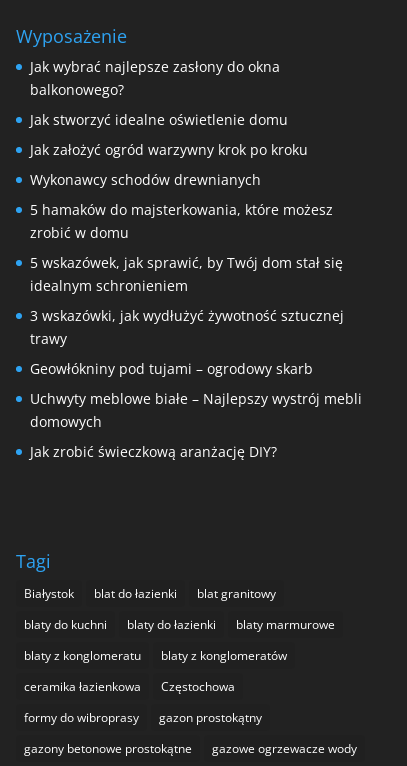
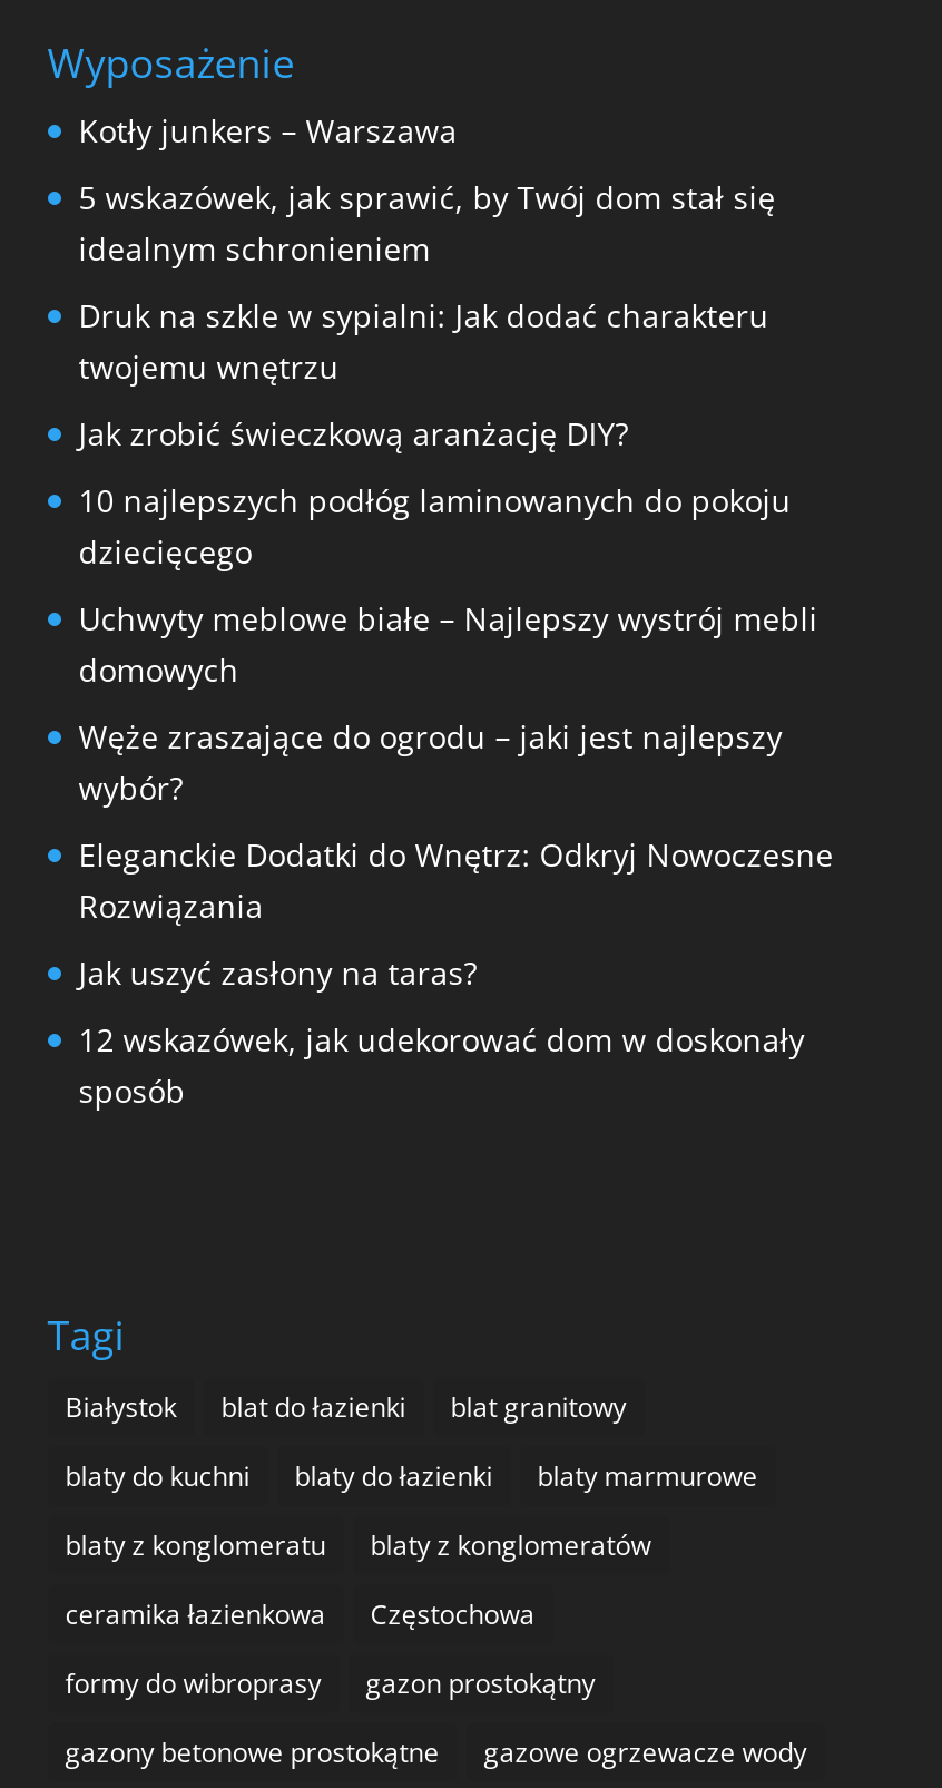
- Jak wybrać najlepsze zasłony do okna
- balkonowego?
- Jak stworzyć idealne oświetlenie domu
- Jak założyć ogród warzywny krok po kroku
- Wykonawcy schodów drewnianych
- 5 hamaków do majsterkowania, które możesz
- zrobić w domu
+ Kotły junkers – Warszawa

moved up: 5 wskazówek, jak sprawić, by Twój dom stał się | idealnym schronieniem

- 3 wskazówki, jak wydłużyć żywotność sztucznej
- trawy
- Geowłókniny pod tujami – ogrodowy skarb
+ Druk na szkle w sypialni: Jak dodać charakteru
+ twojemu wnętrzu
+ 10 najlepszych podłóg laminowanych do pokoju
+ dziecięcego

moved up: Uchwyty meblowe białe – Najlepszy wystrój mebli | domowych

+ Węże zraszające do ogrodu – jaki jest najlepszy
+ wybór?
+ Eleganckie Dodatki do Wnętrz: Odkryj Nowoczesne
+ Rozwiązania
+ Jak uszyć zasłony na taras?
+ 12 wskazówek, jak udekorować dom w doskonały
+ sposób

moved up: Jak zrobić świeczkową aranżację DIY?
